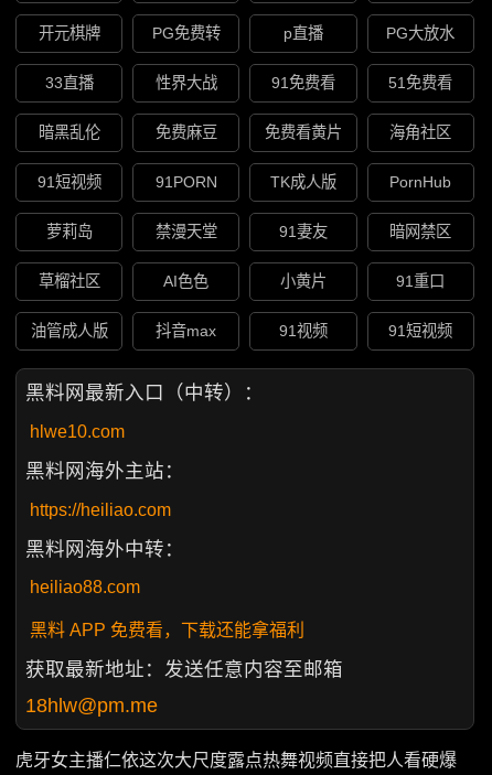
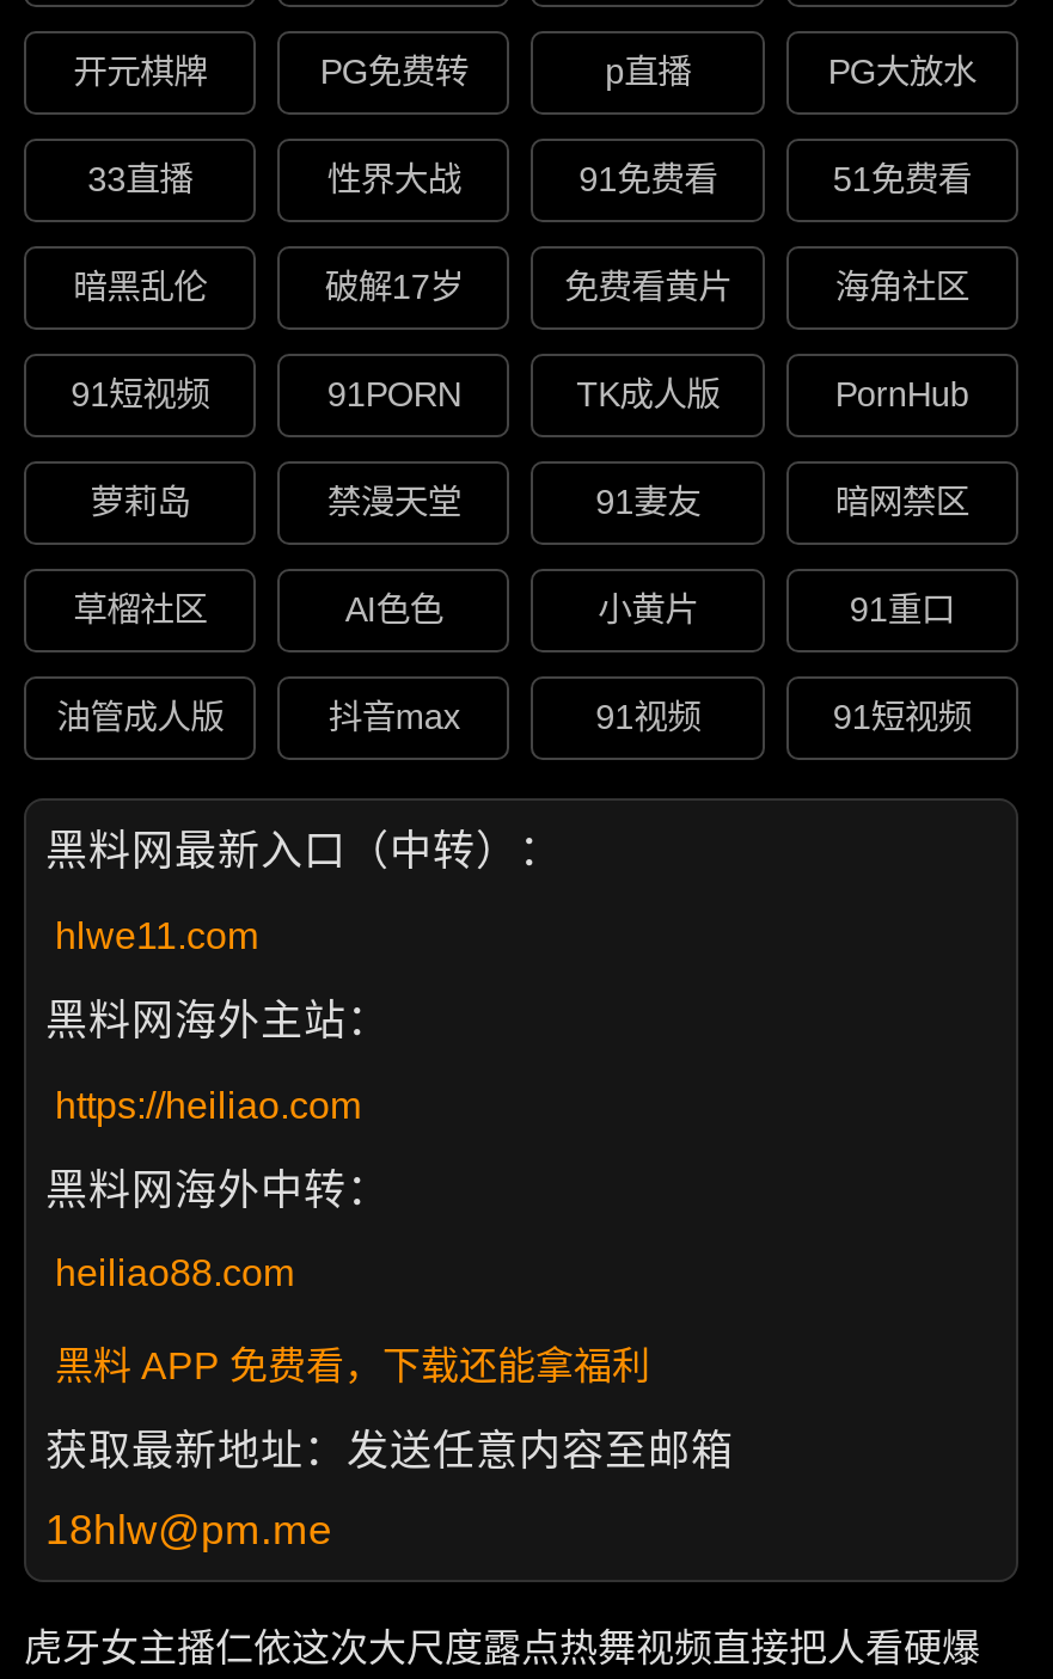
- 免费麻豆
+ 破解17岁

- hlwe10.com
+ hlwe11.com
